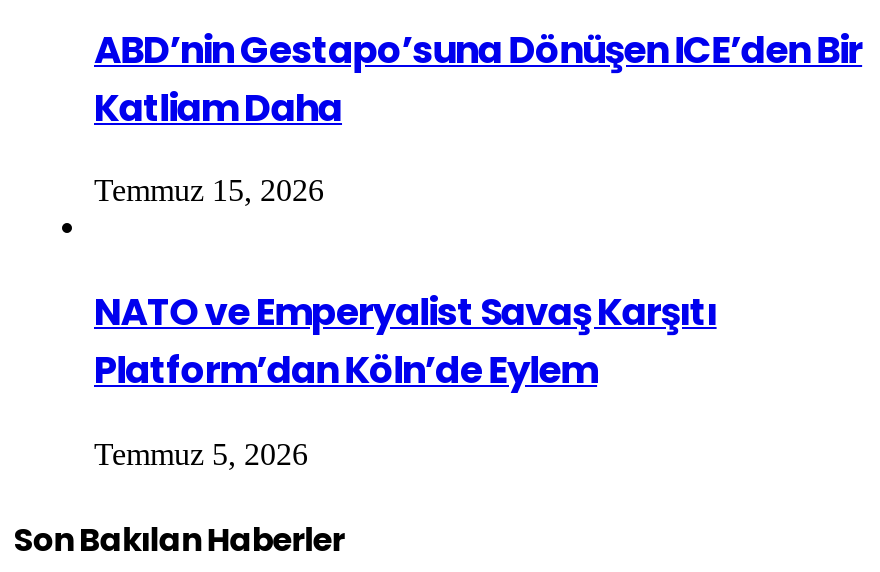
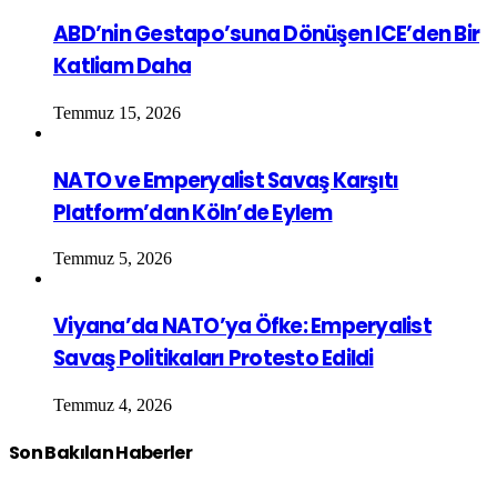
+ Viyana’da NATO’ya Öfke: Emperyalist
+ Savaş Politikaları Protesto Edildi
+ Temmuz 4, 2026
